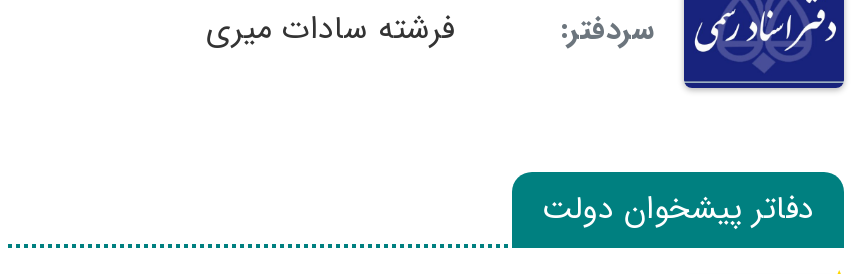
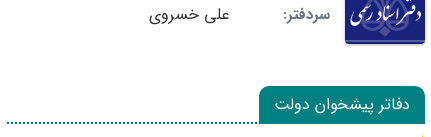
- فرشته سادات میری
+ علی خسروی
